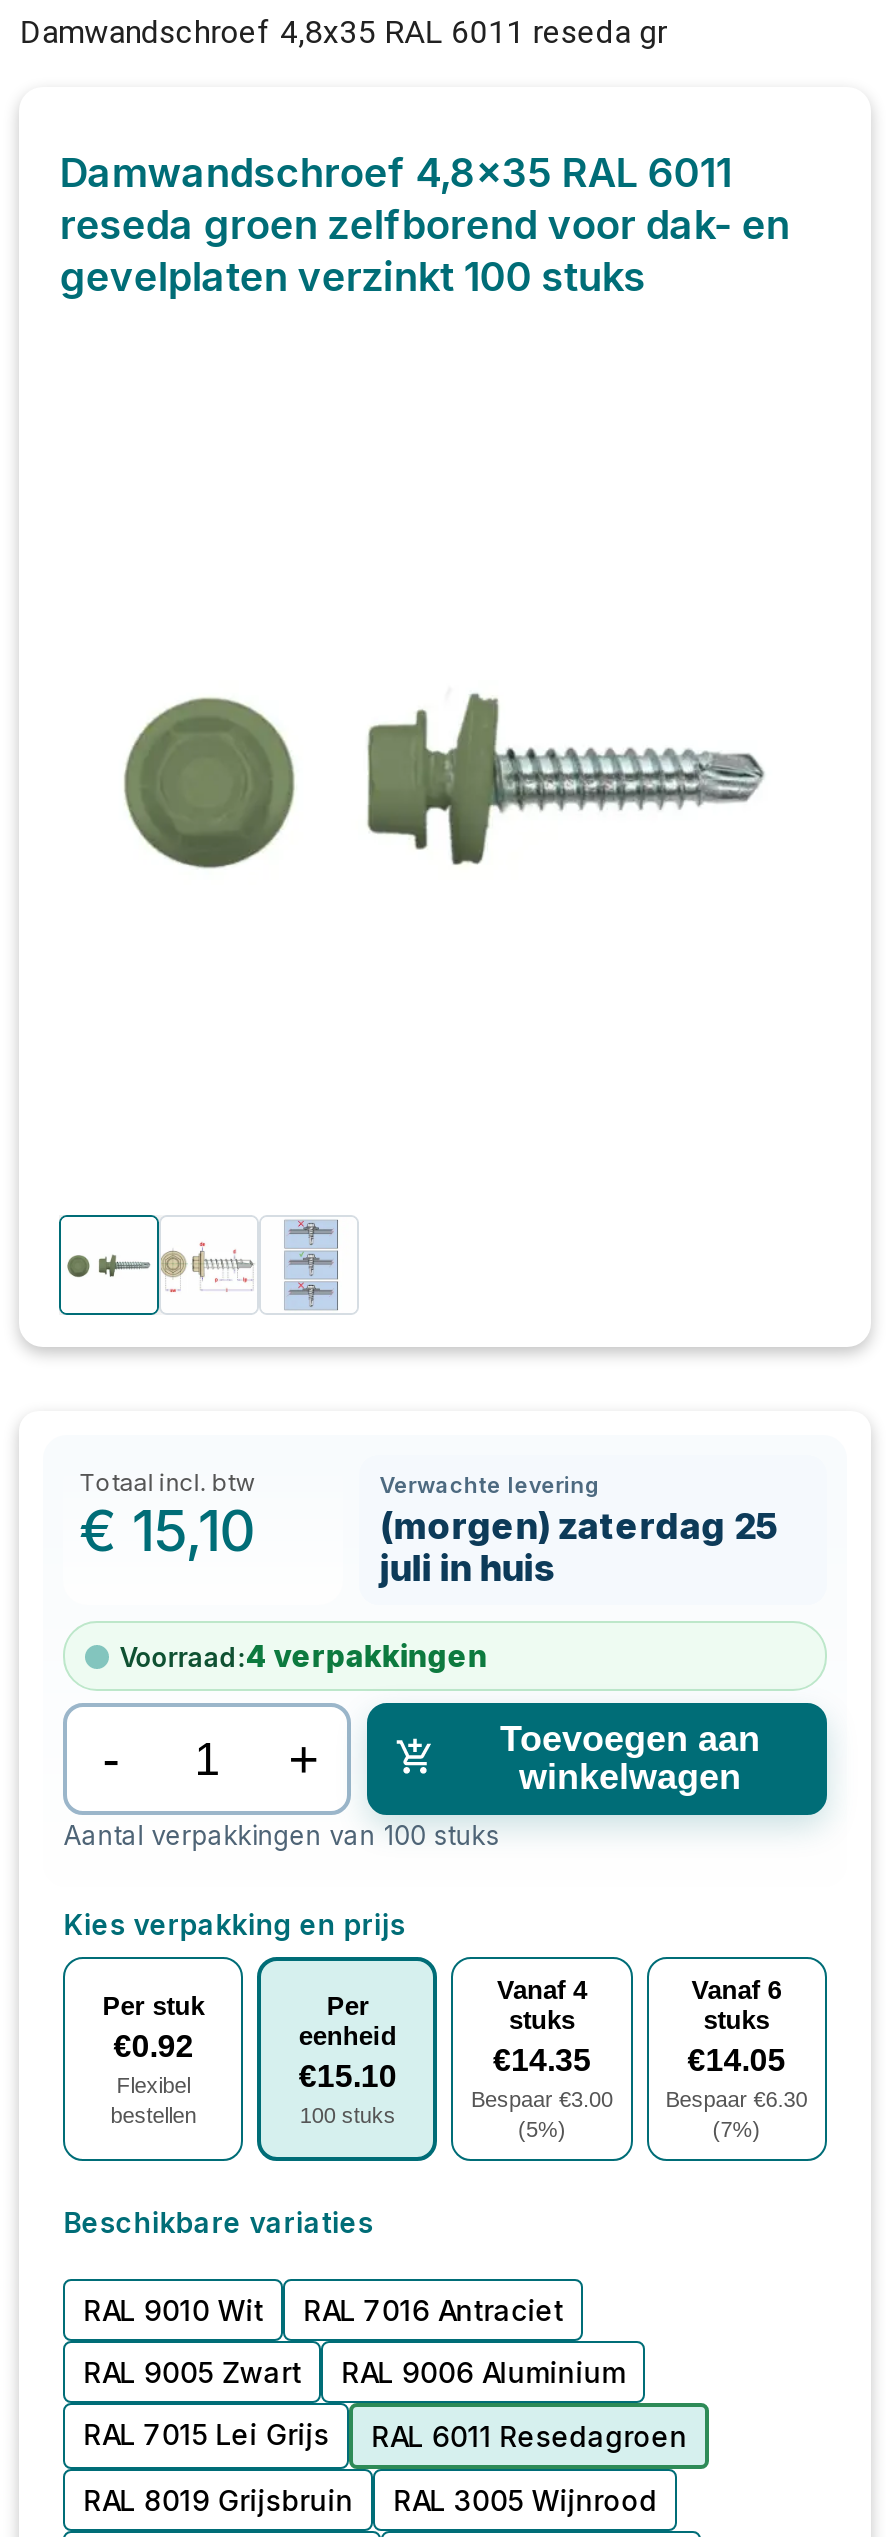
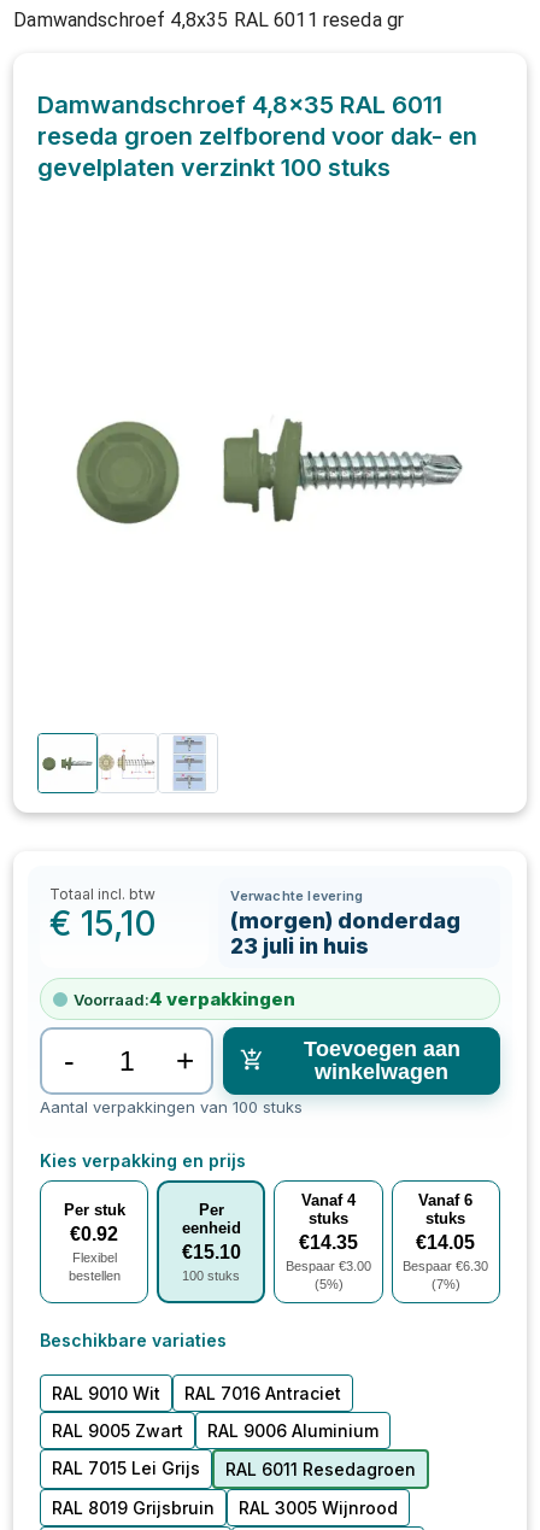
- (morgen) zaterdag 25
- juli in huis
+ (morgen) donderdag
+ 23 juli in huis
